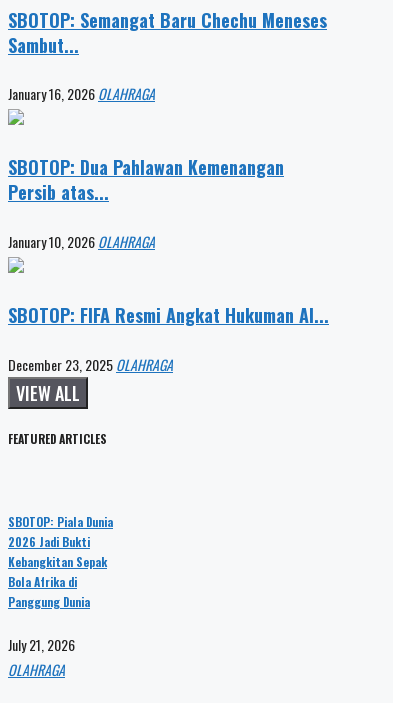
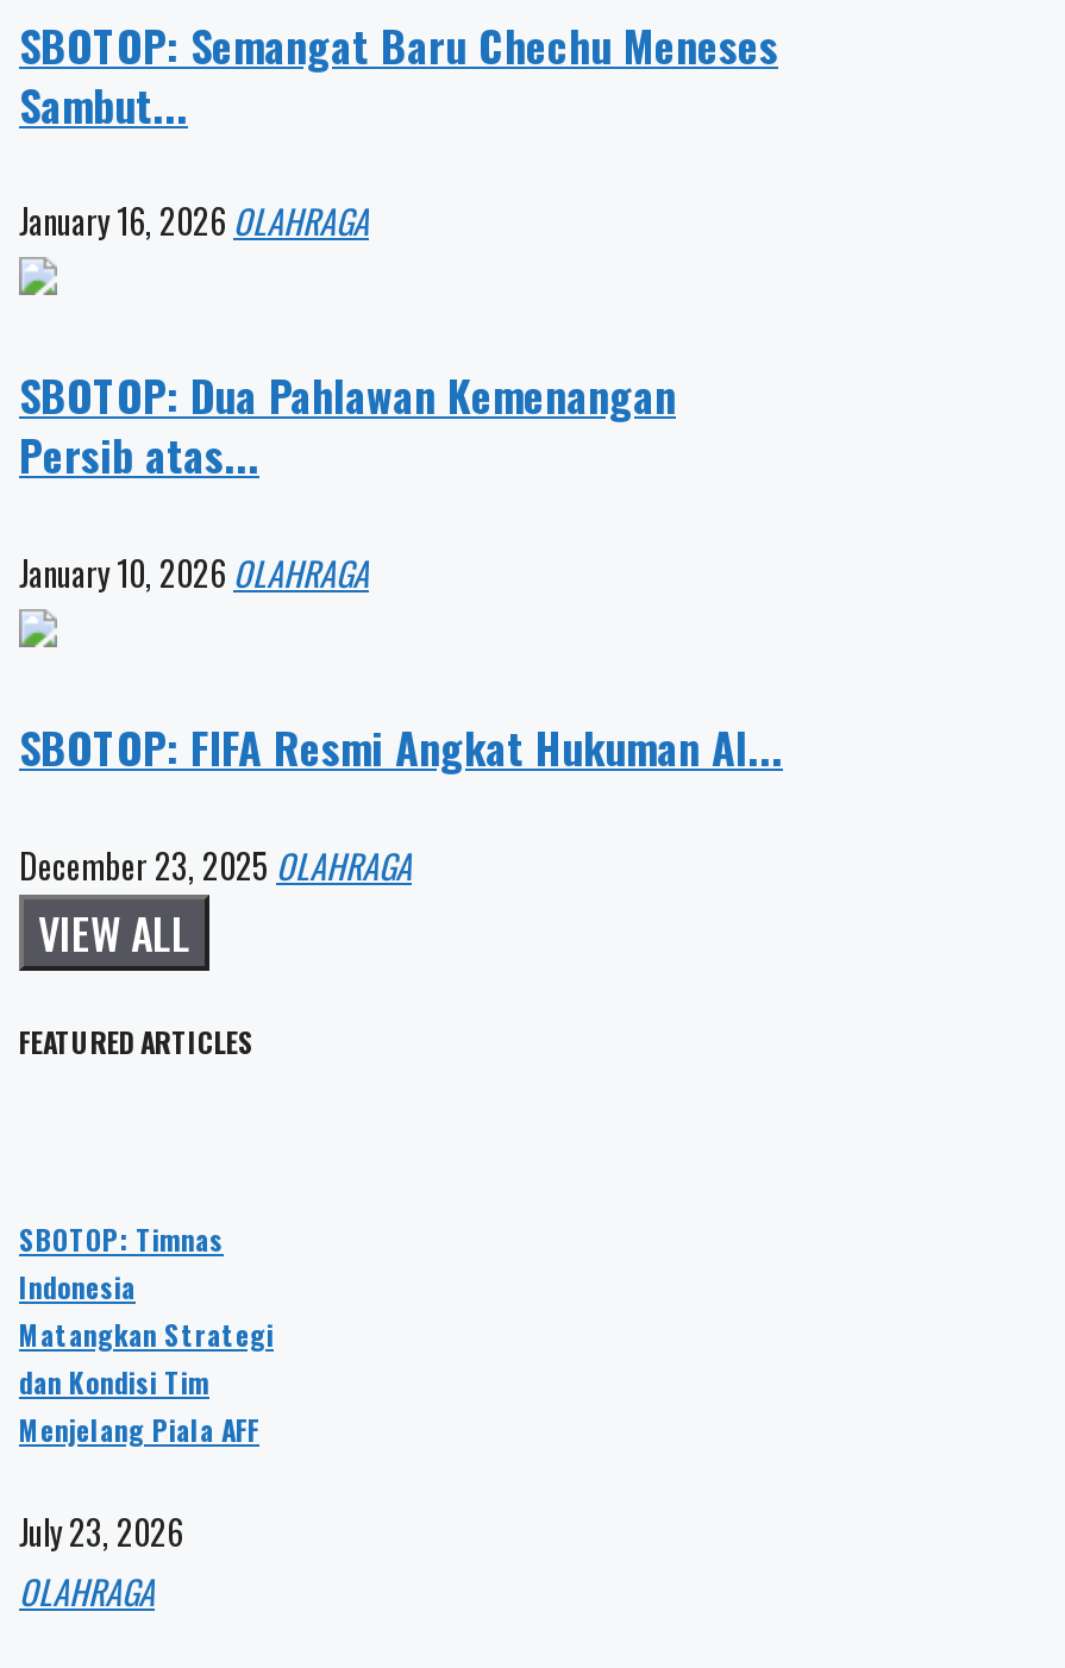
- SBOTOP: Piala Dunia
- 2026 Jadi Bukti
- Kebangkitan Sepak
- Bola Afrika di
- Panggung Dunia
+ SBOTOP: Timnas
+ Indonesia
+ Matangkan Strategi
+ dan Kondisi Tim
+ Menjelang Piala AFF

- July 21, 2026
+ July 23, 2026
